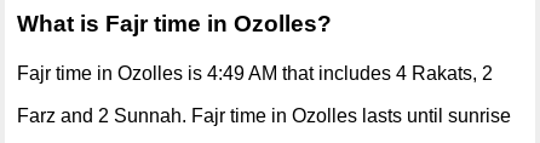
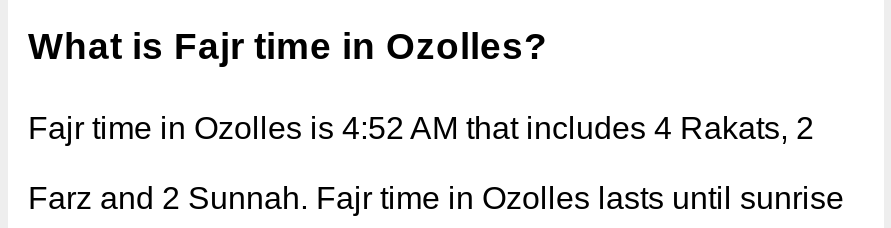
- Fajr time in Ozolles is 4:49 AM that includes 4 Rakats, 2
+ Fajr time in Ozolles is 4:52 AM that includes 4 Rakats, 2
